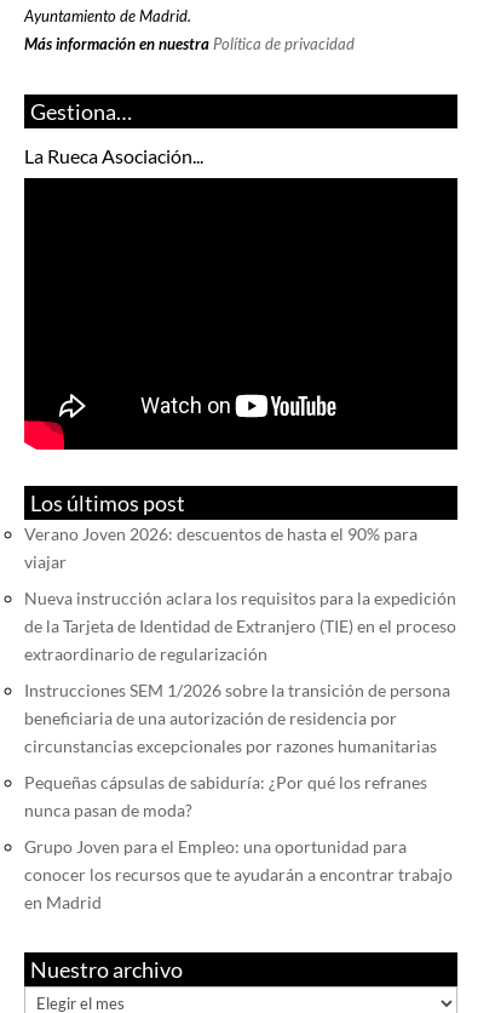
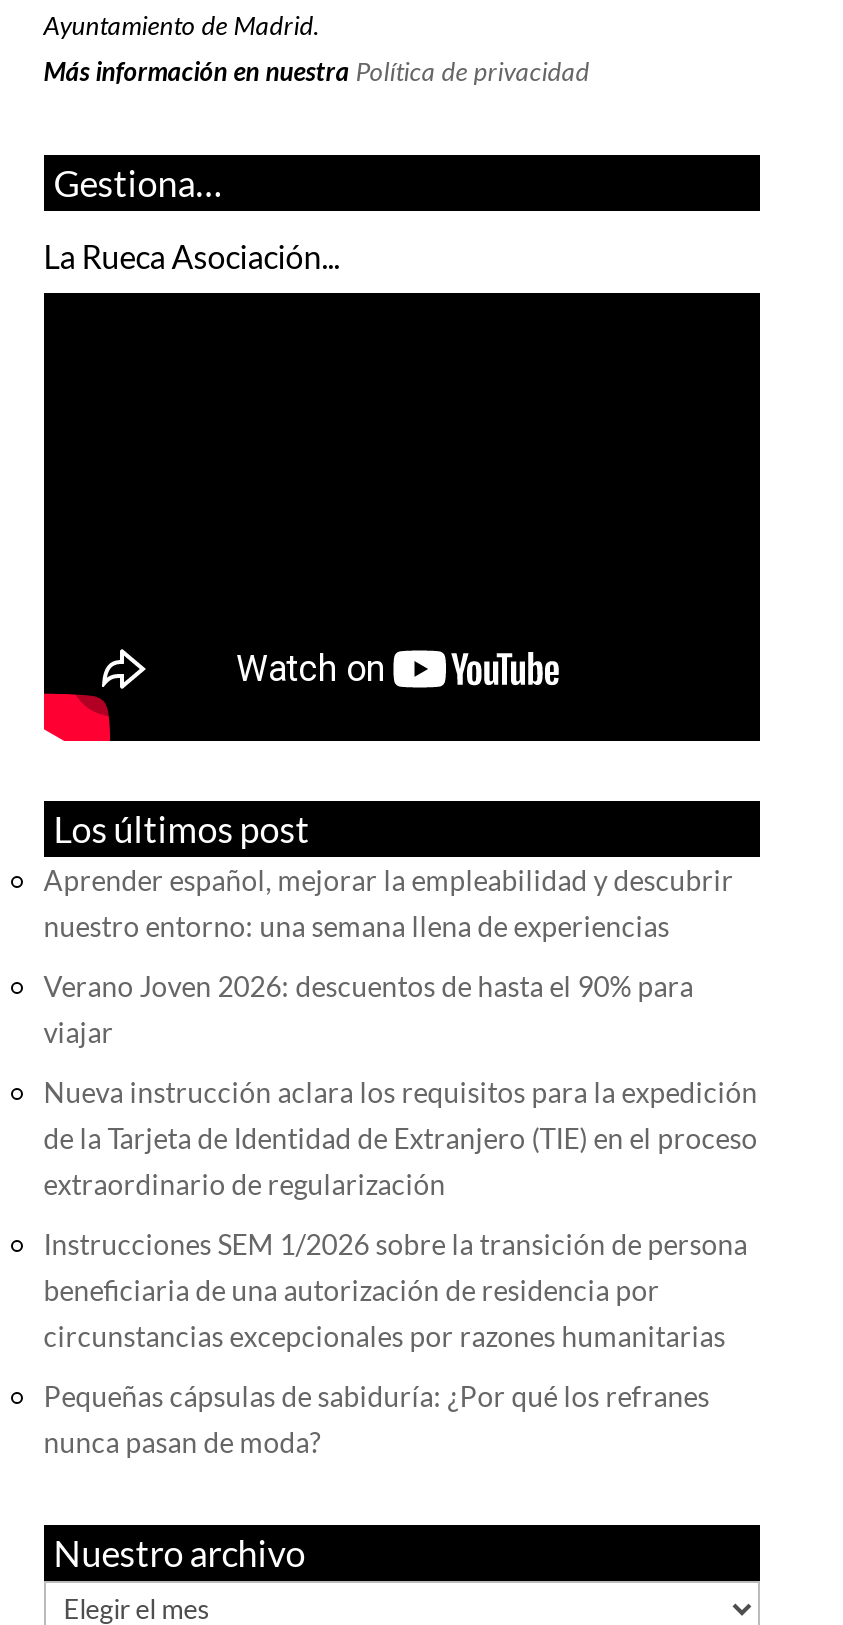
+ Aprender español, mejorar la empleabilidad y descubrir
+ nuestro entorno: una semana llena de experiencias

moved down: Verano Joven 2026: descuentos de hasta el 90% para | viajar | Nueva instrucción aclara los requisitos para la expedición | ... | Pequeñas cápsulas de sabiduría: ¿Por qué los refranes | nunca pasan de moda?

- Grupo Joven para el Empleo: una oportunidad para
- conocer los recursos que te ayudarán a encontrar trabajo
- en Madrid
